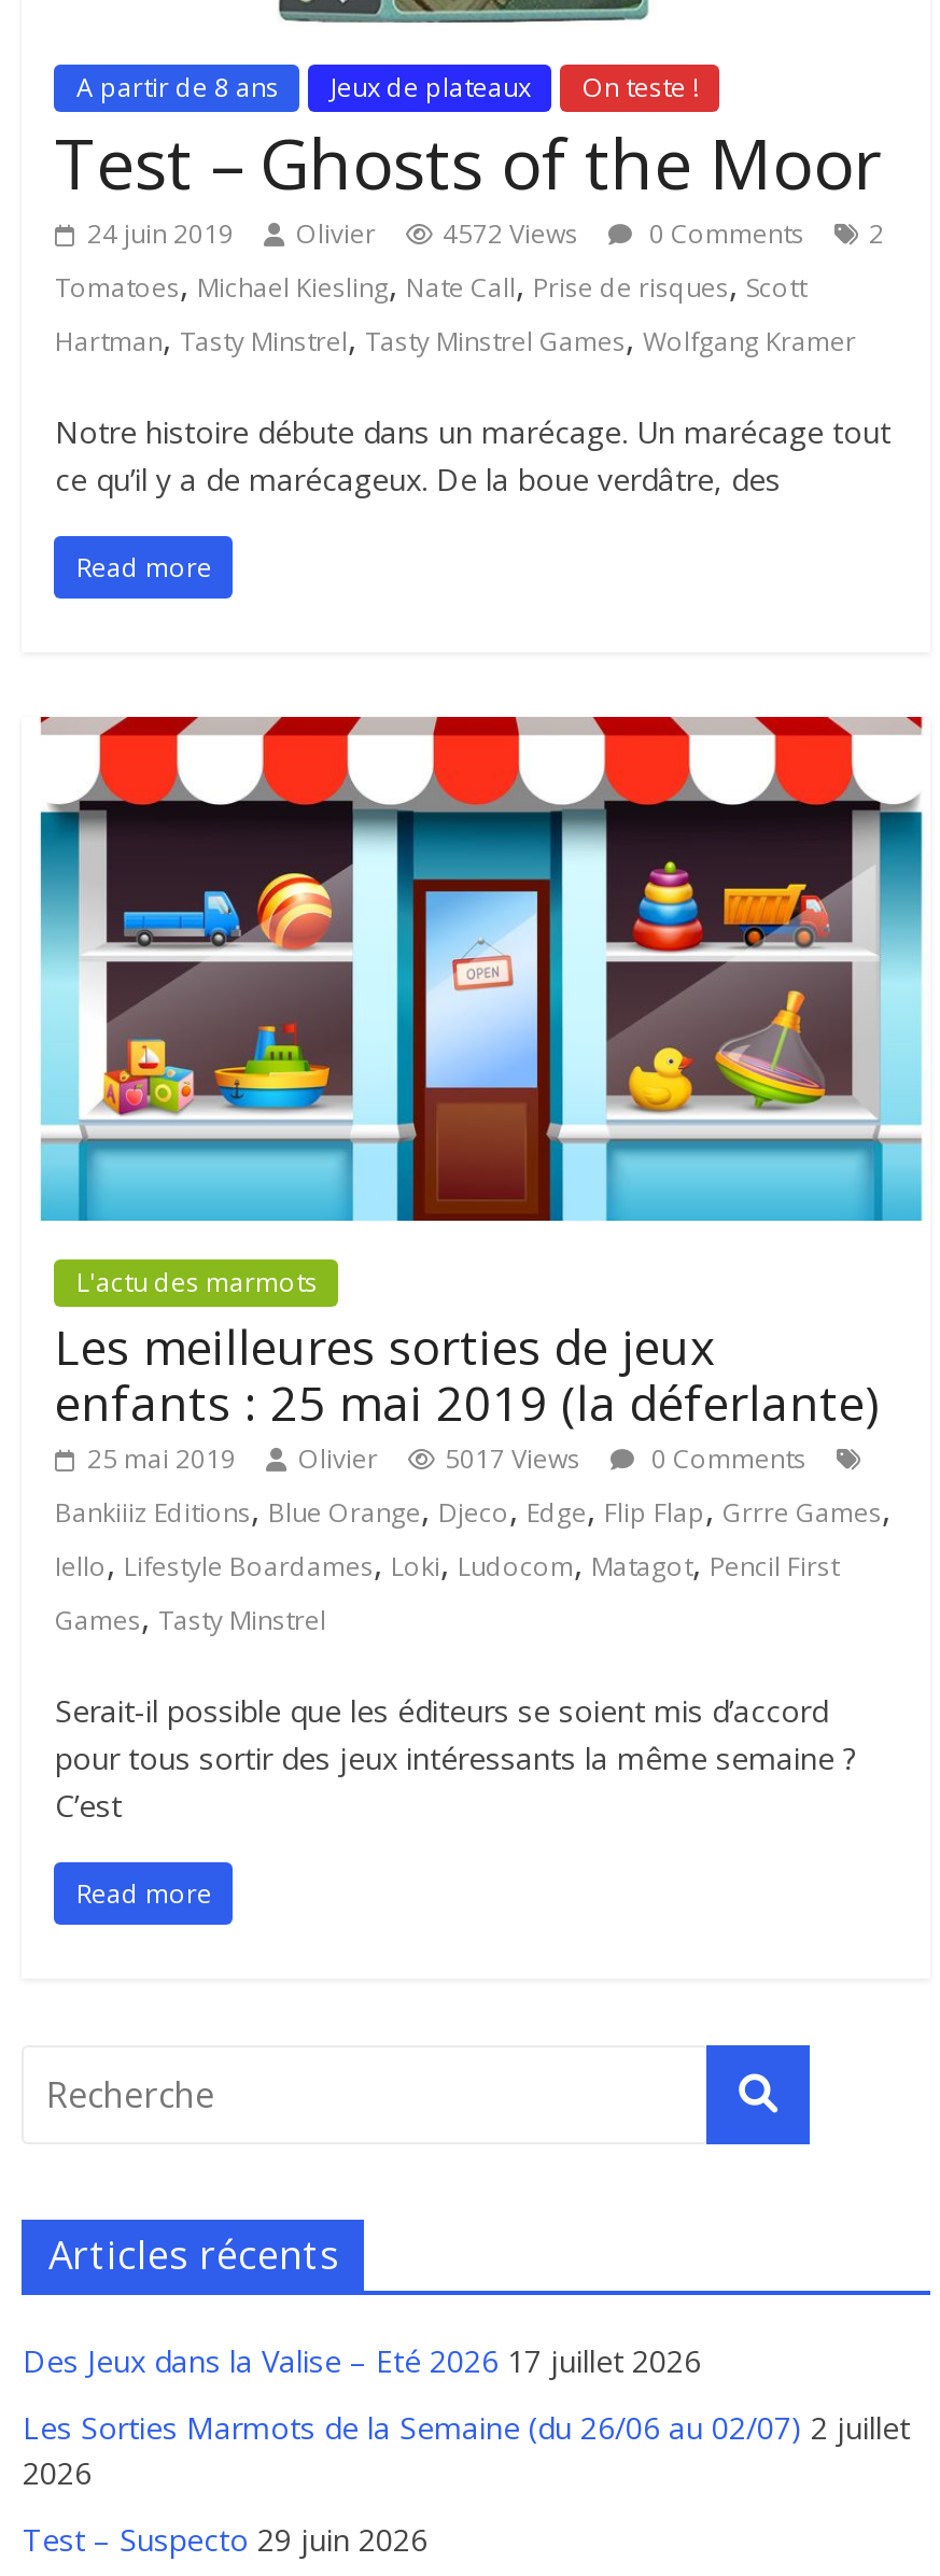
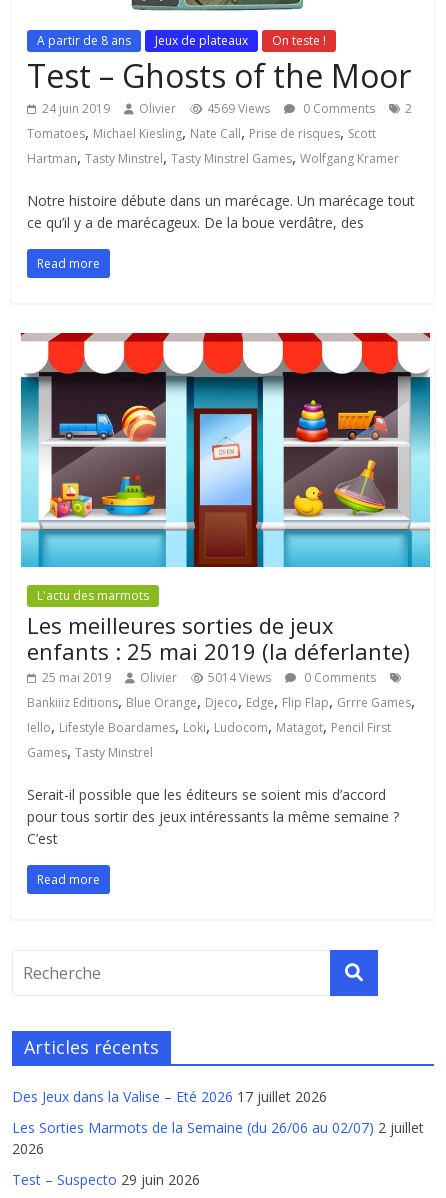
- 24 juin 2019 Olivier 4572 Views 0 Comments 2
+ 24 juin 2019 Olivier 4569 Views 0 Comments 2

- 25 mai 2019 Olivier 5017 Views 0 Comments
+ 25 mai 2019 Olivier 5014 Views 0 Comments
